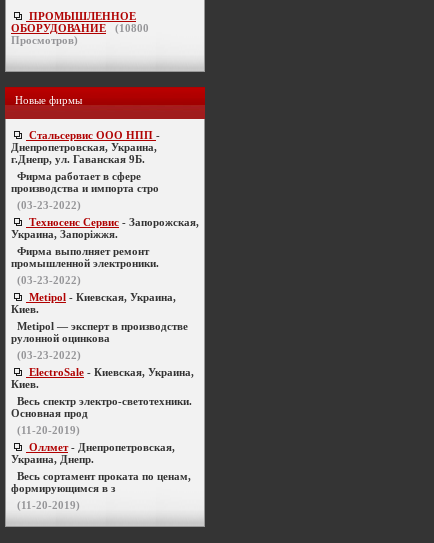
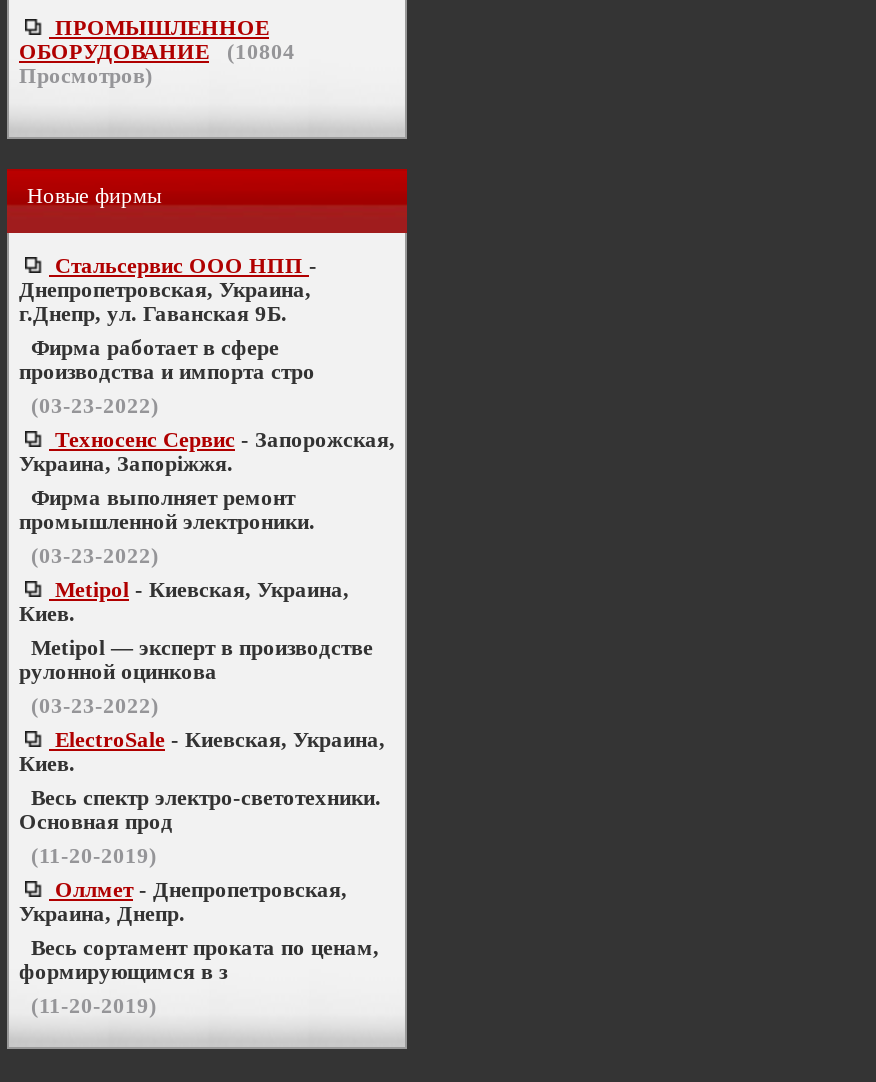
- ОБОРУДОВАНИЕ (10800
+ ОБОРУДОВАНИЕ (10804
